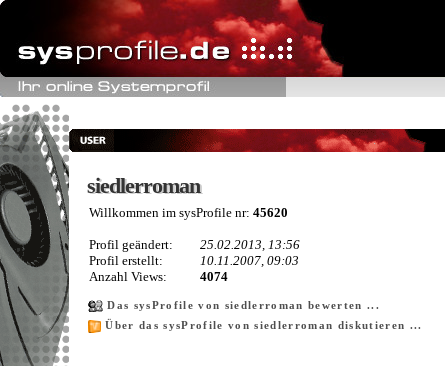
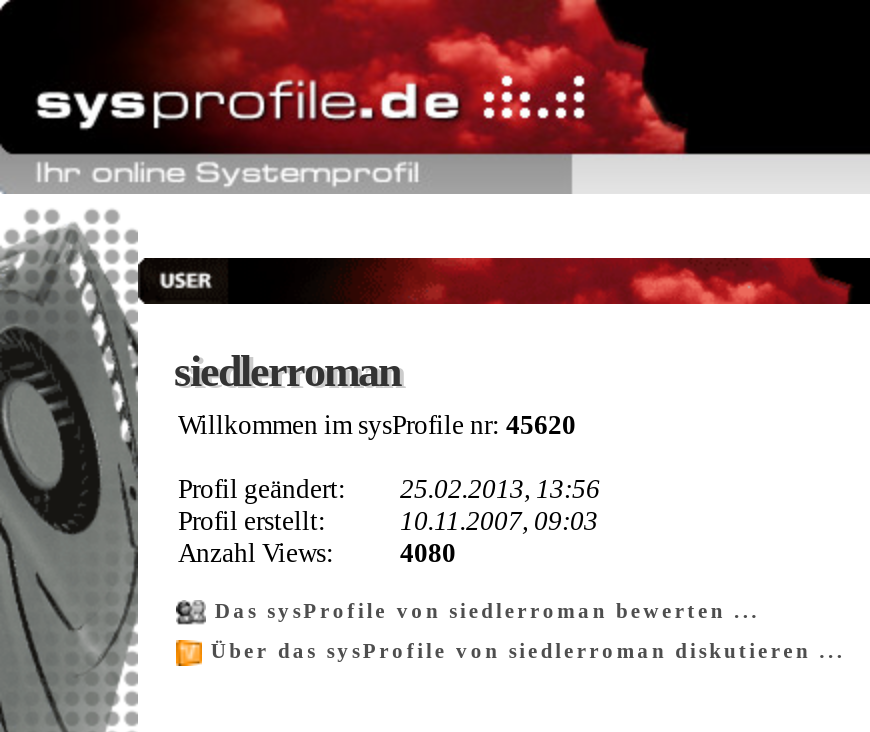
- 4074
+ 4080
